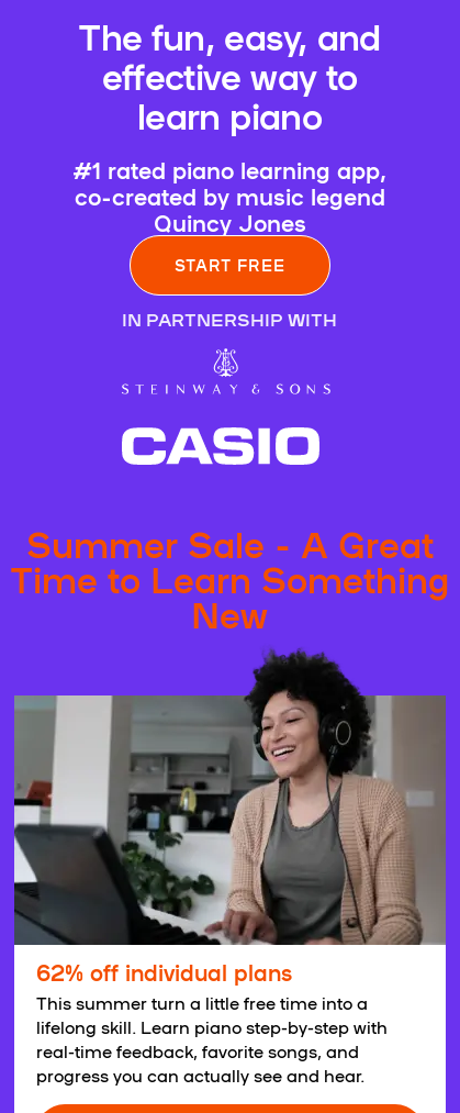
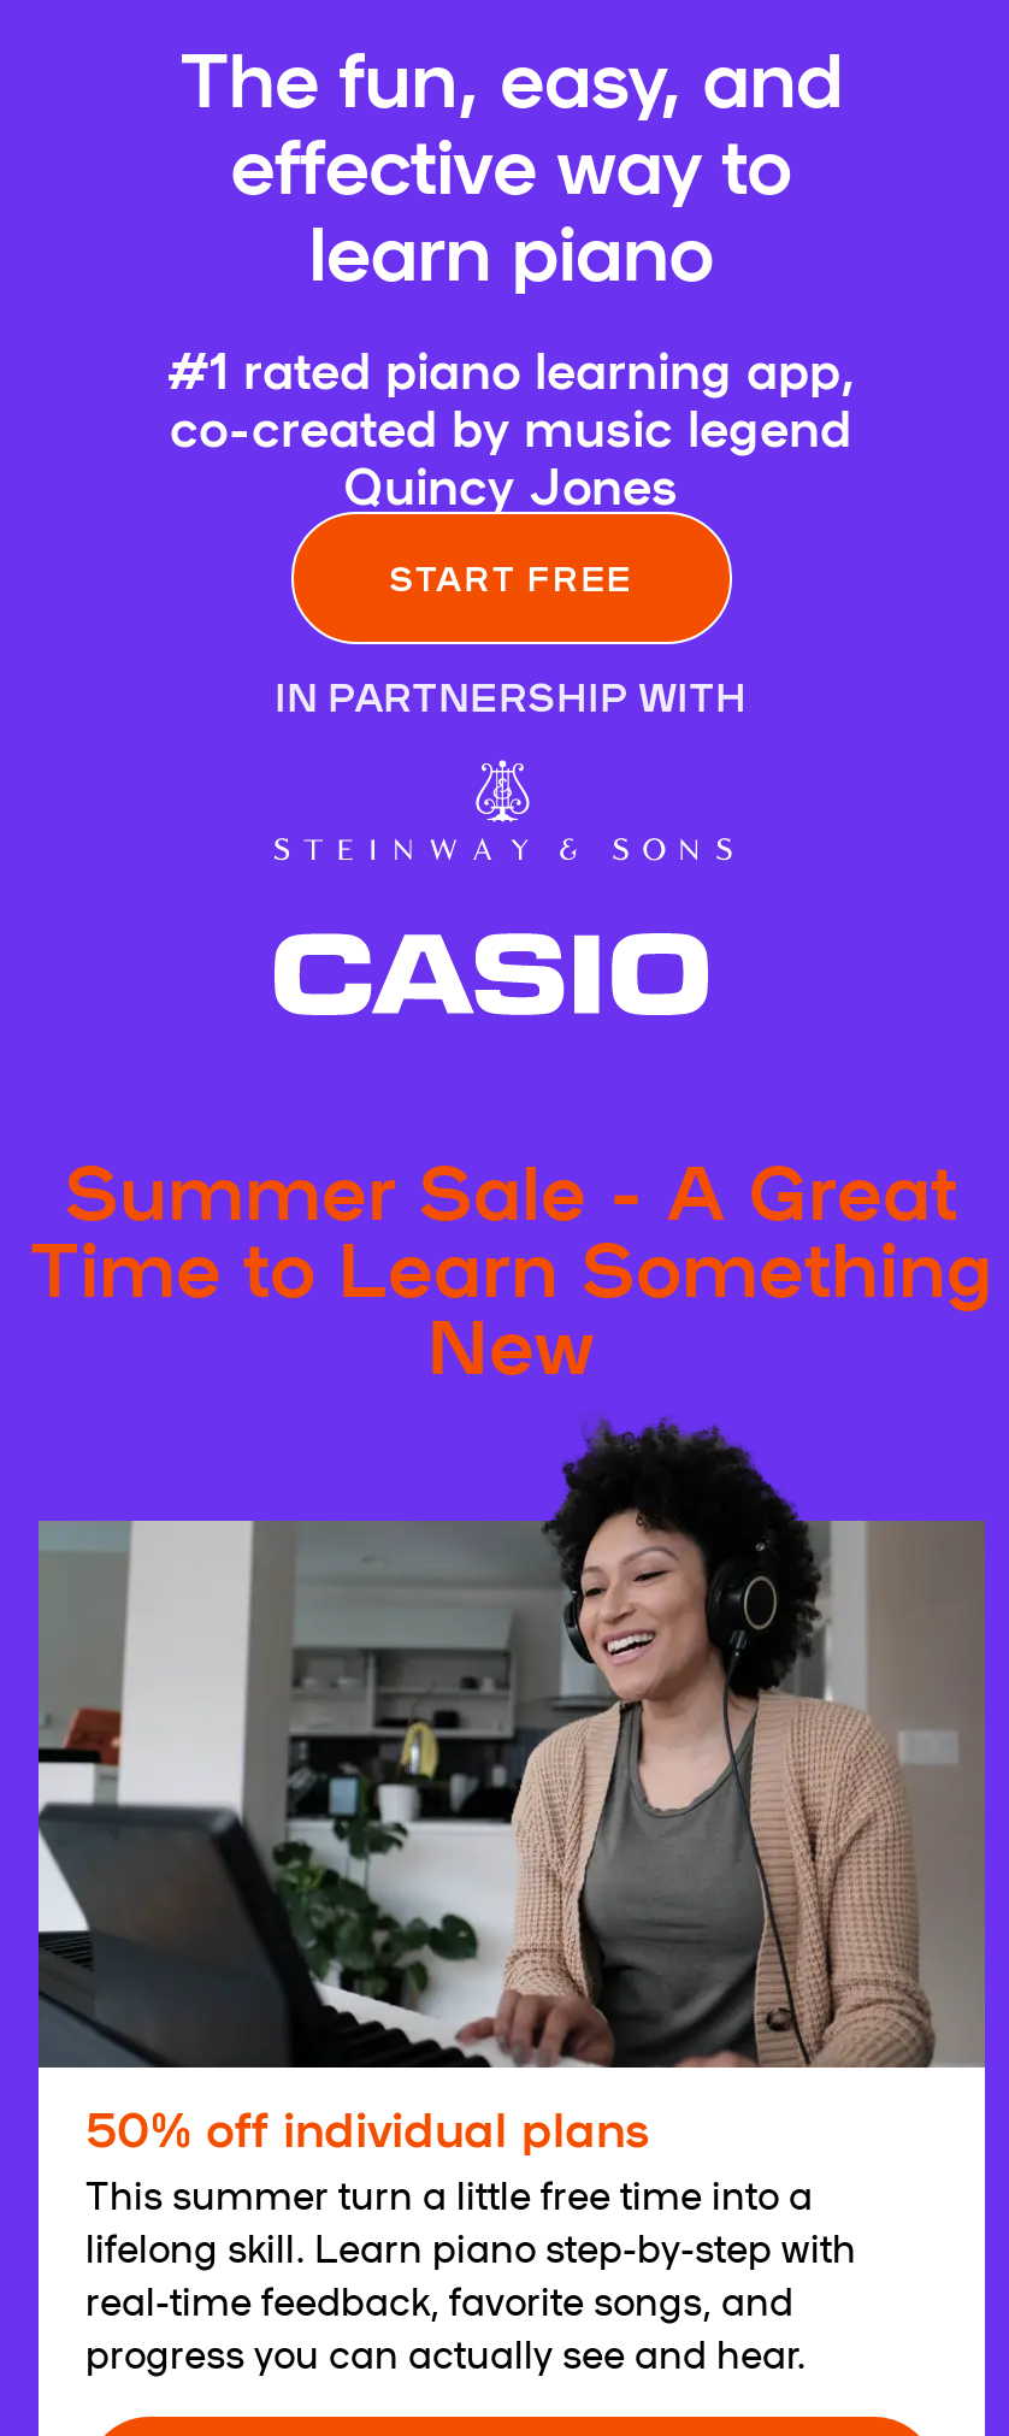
- 62% off individual plans
+ 50% off individual plans
